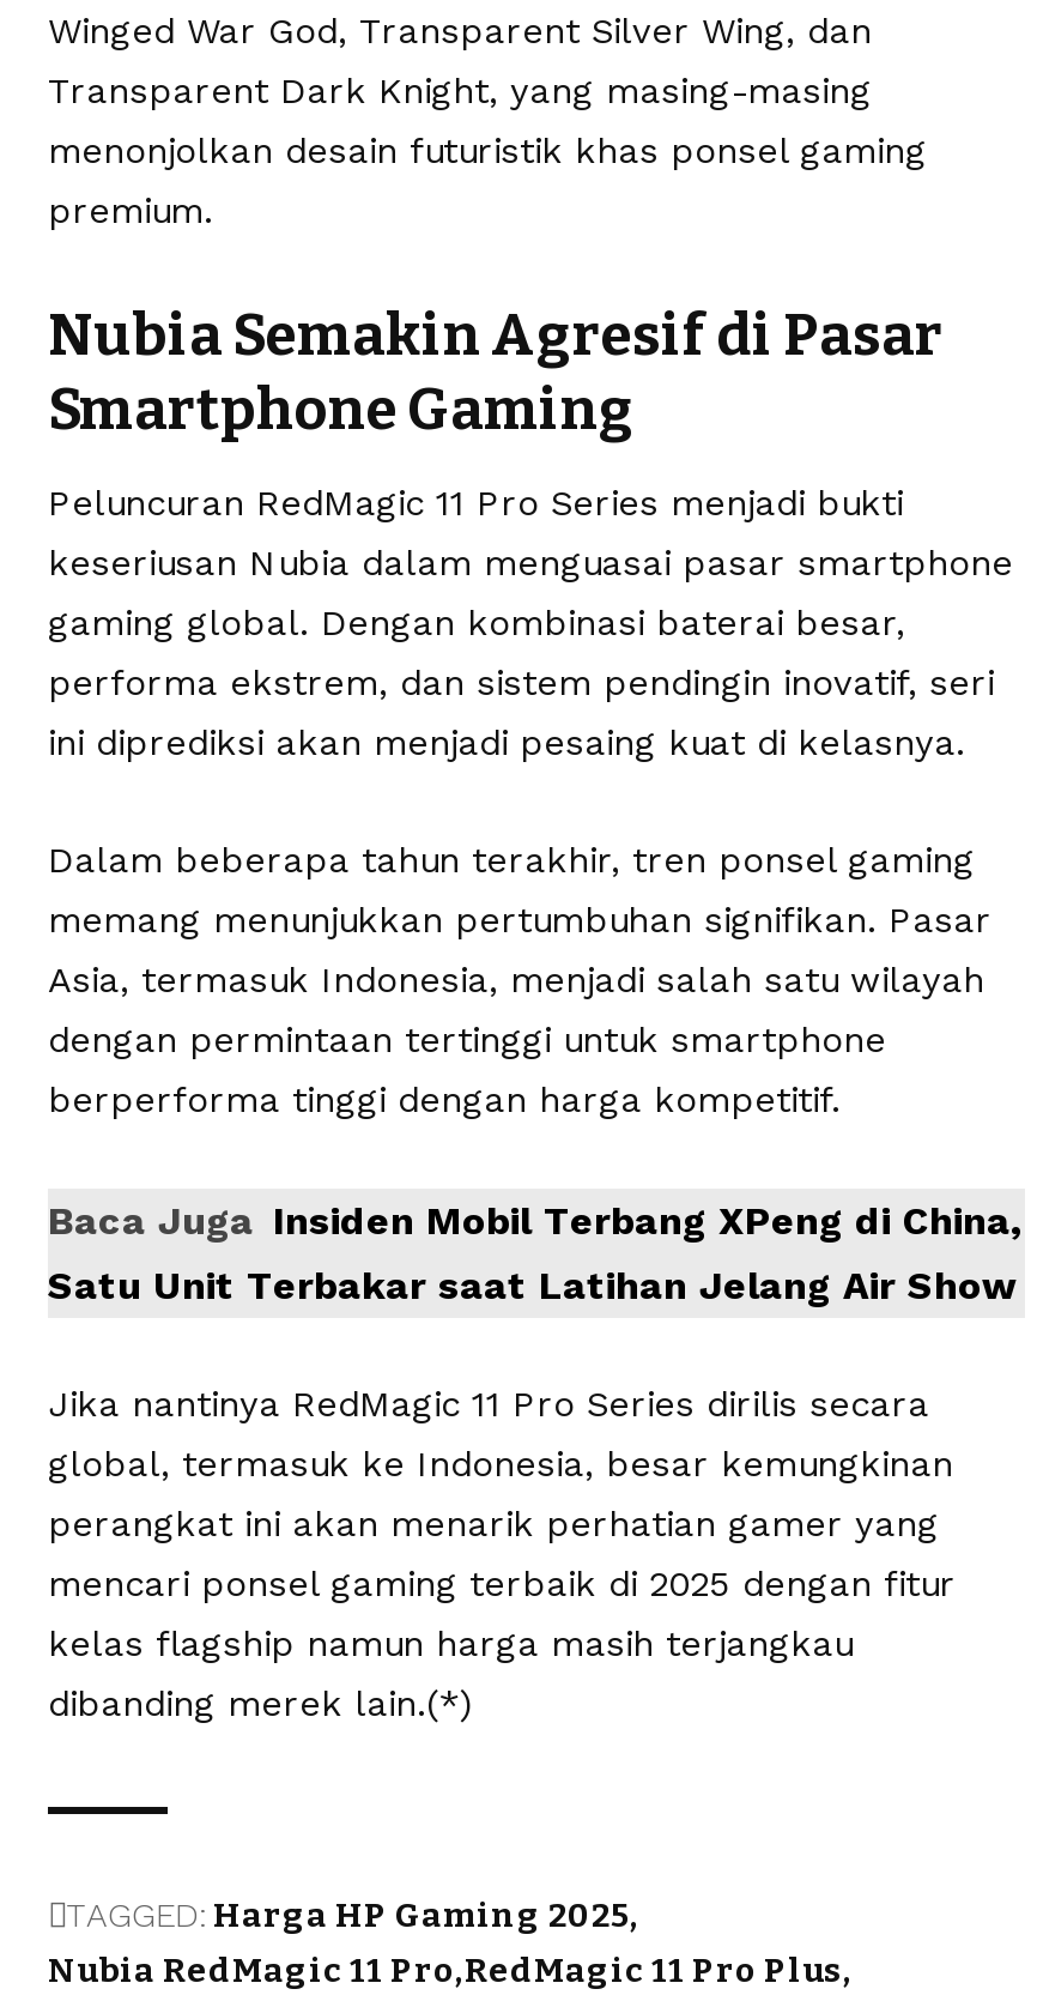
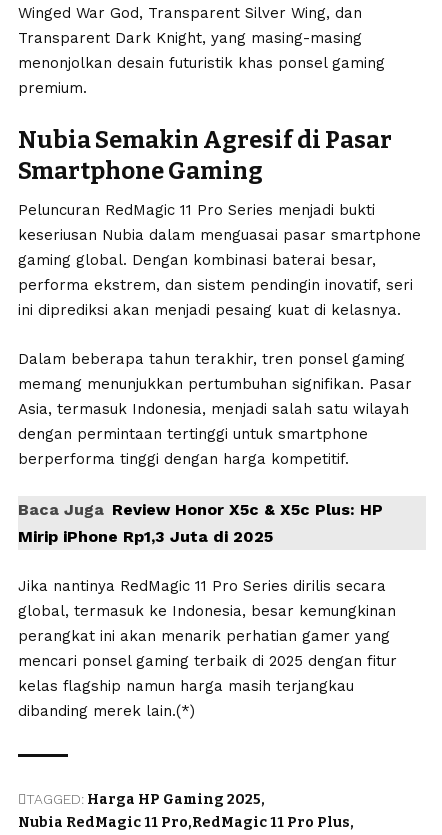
- Baca Juga Insiden Mobil Terbang XPeng di China,
- Satu Unit Terbakar saat Latihan Jelang Air Show
+ Baca Juga Review Honor X5c & X5c Plus: HP
+ Mirip iPhone Rp1,3 Juta di 2025
